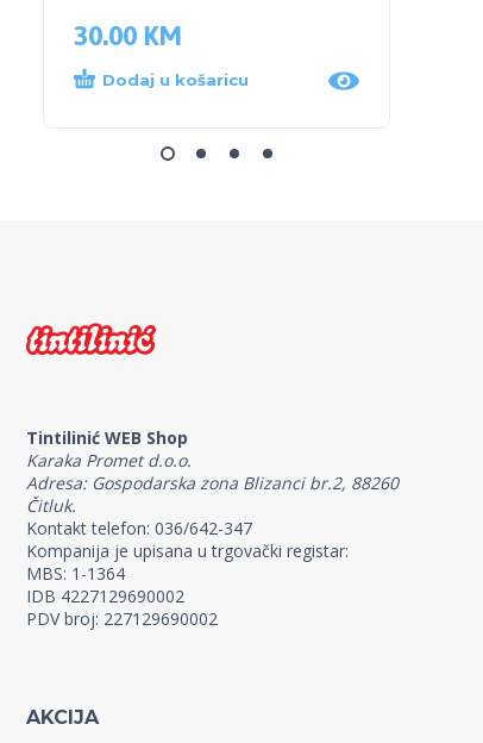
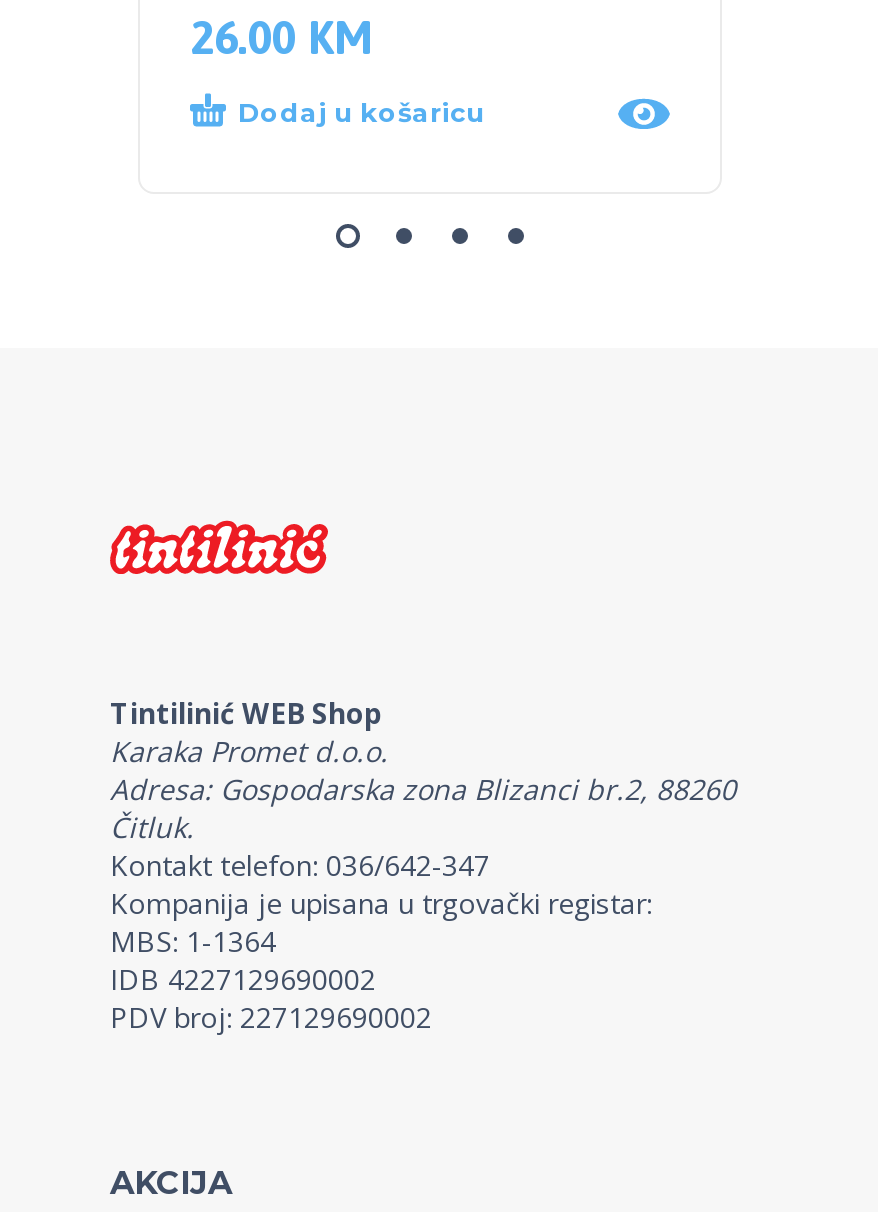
- 30.00 KM
+ 26.00 KM
